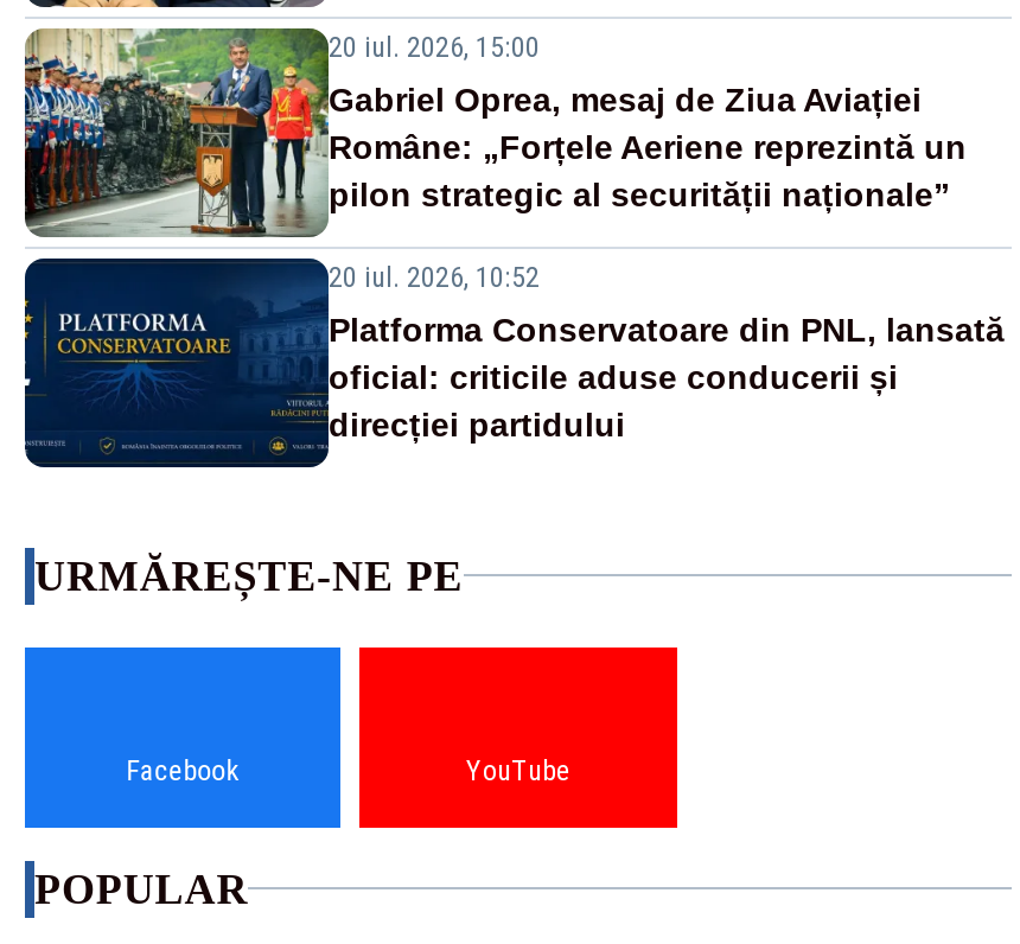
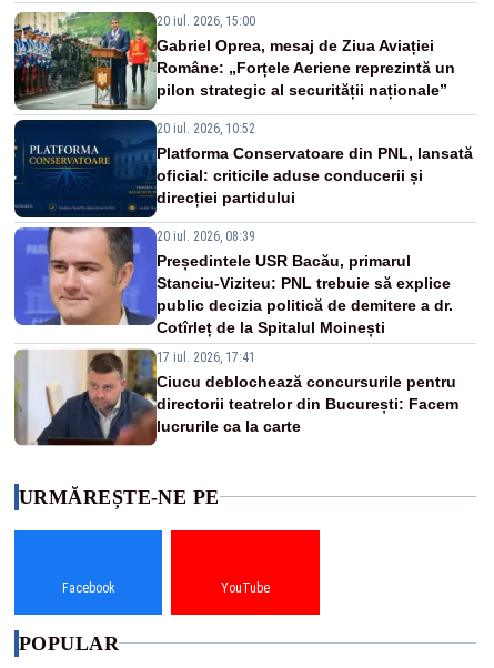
+ [image]
+ 20 iul. 2026, 08:39
+ Președintele USR Bacău, primarul
+ Stanciu-Viziteu: PNL trebuie să explice
+ public decizia politică de demitere a dr.
+ Cotîrleț de la Spitalul Moinești
+ 17 iul. 2026, 17:41
+ Ciucu deblochează concursurile pentru
+ directorii teatrelor din București: Facem
+ lucrurile ca la carte

+ [image]
